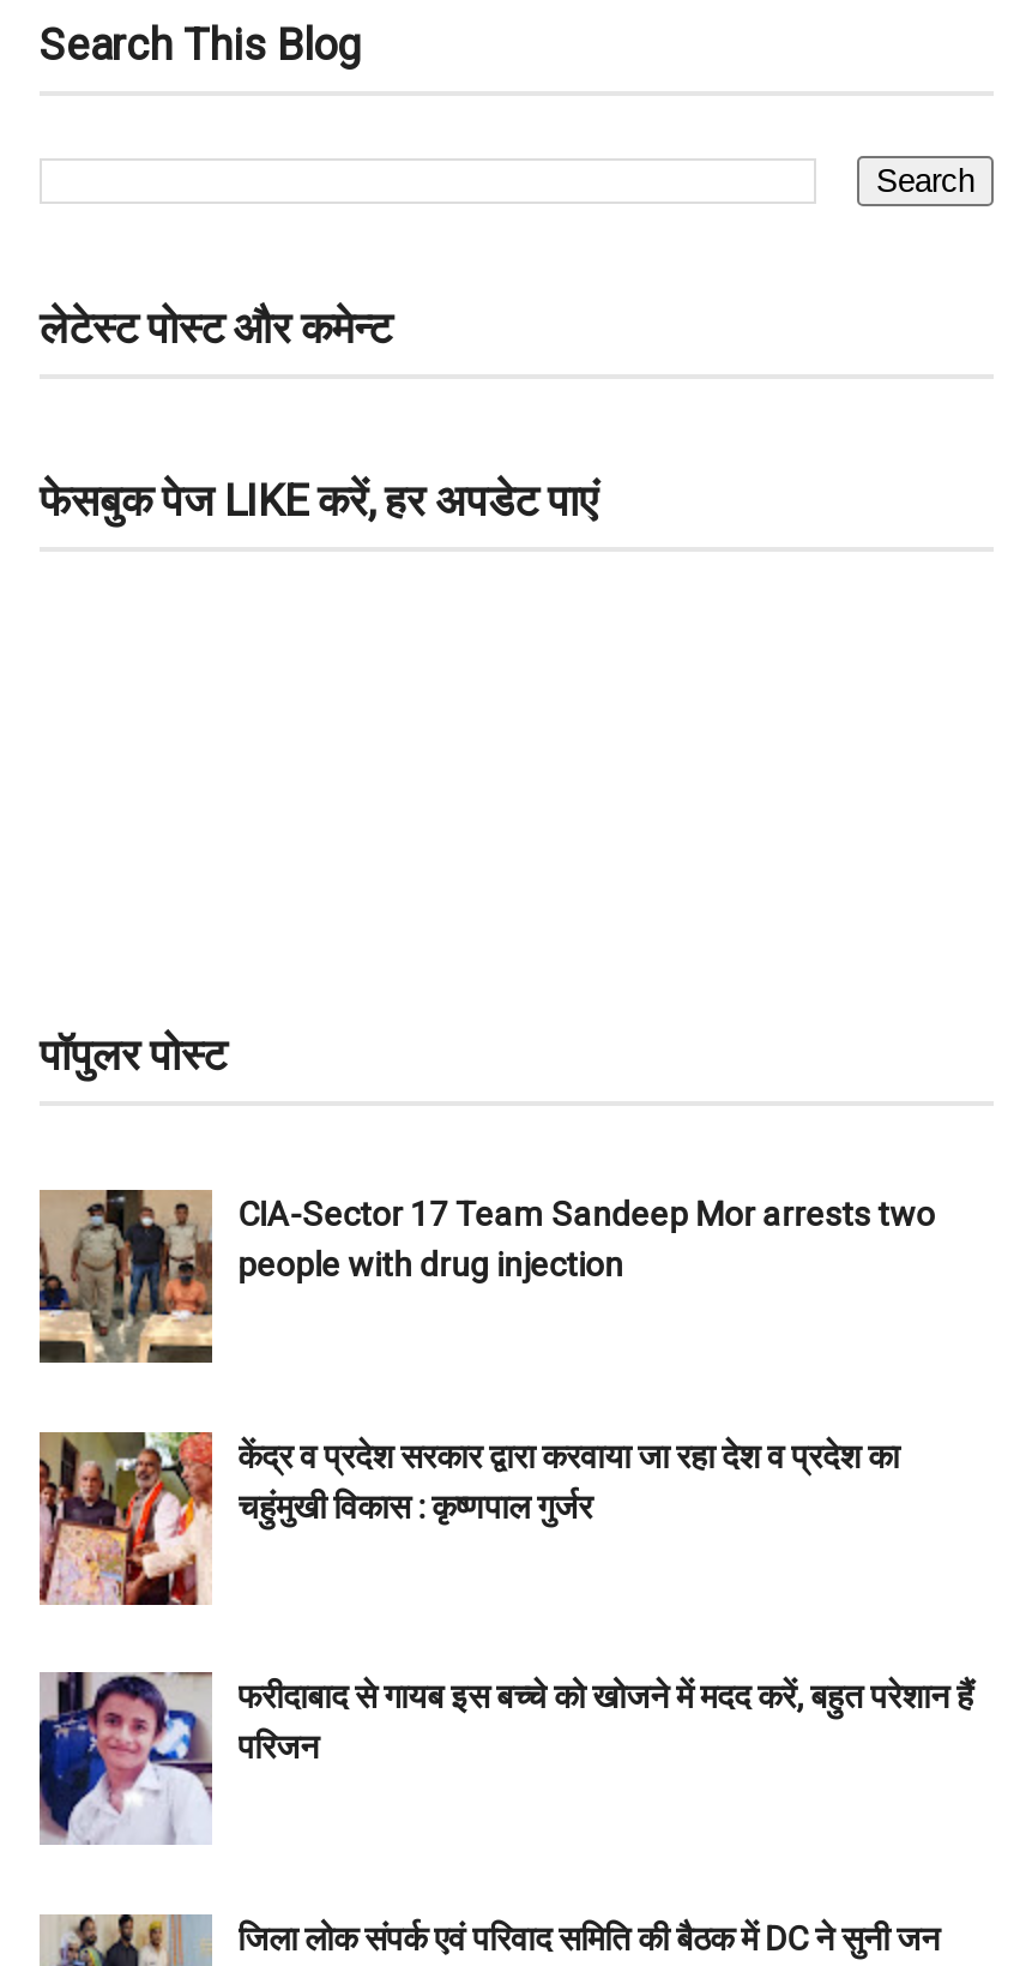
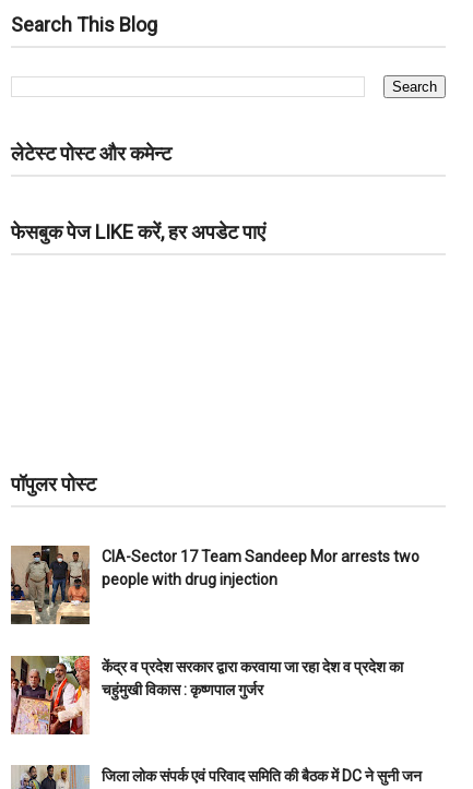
- [image]
- फरीदाबाद से गायब इस बच्चे को खोजने में मदद करें, बहुत परेशान हैं
- परिजन
